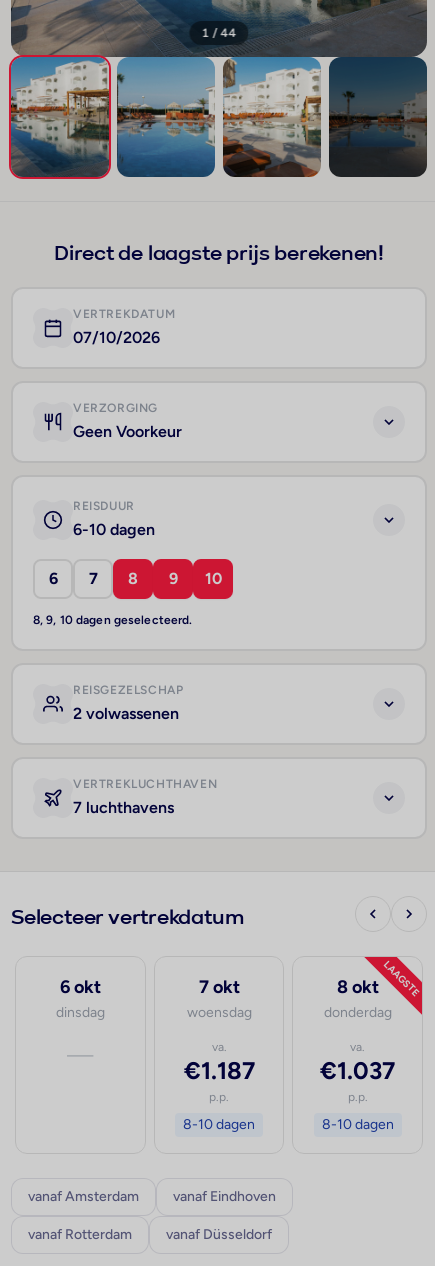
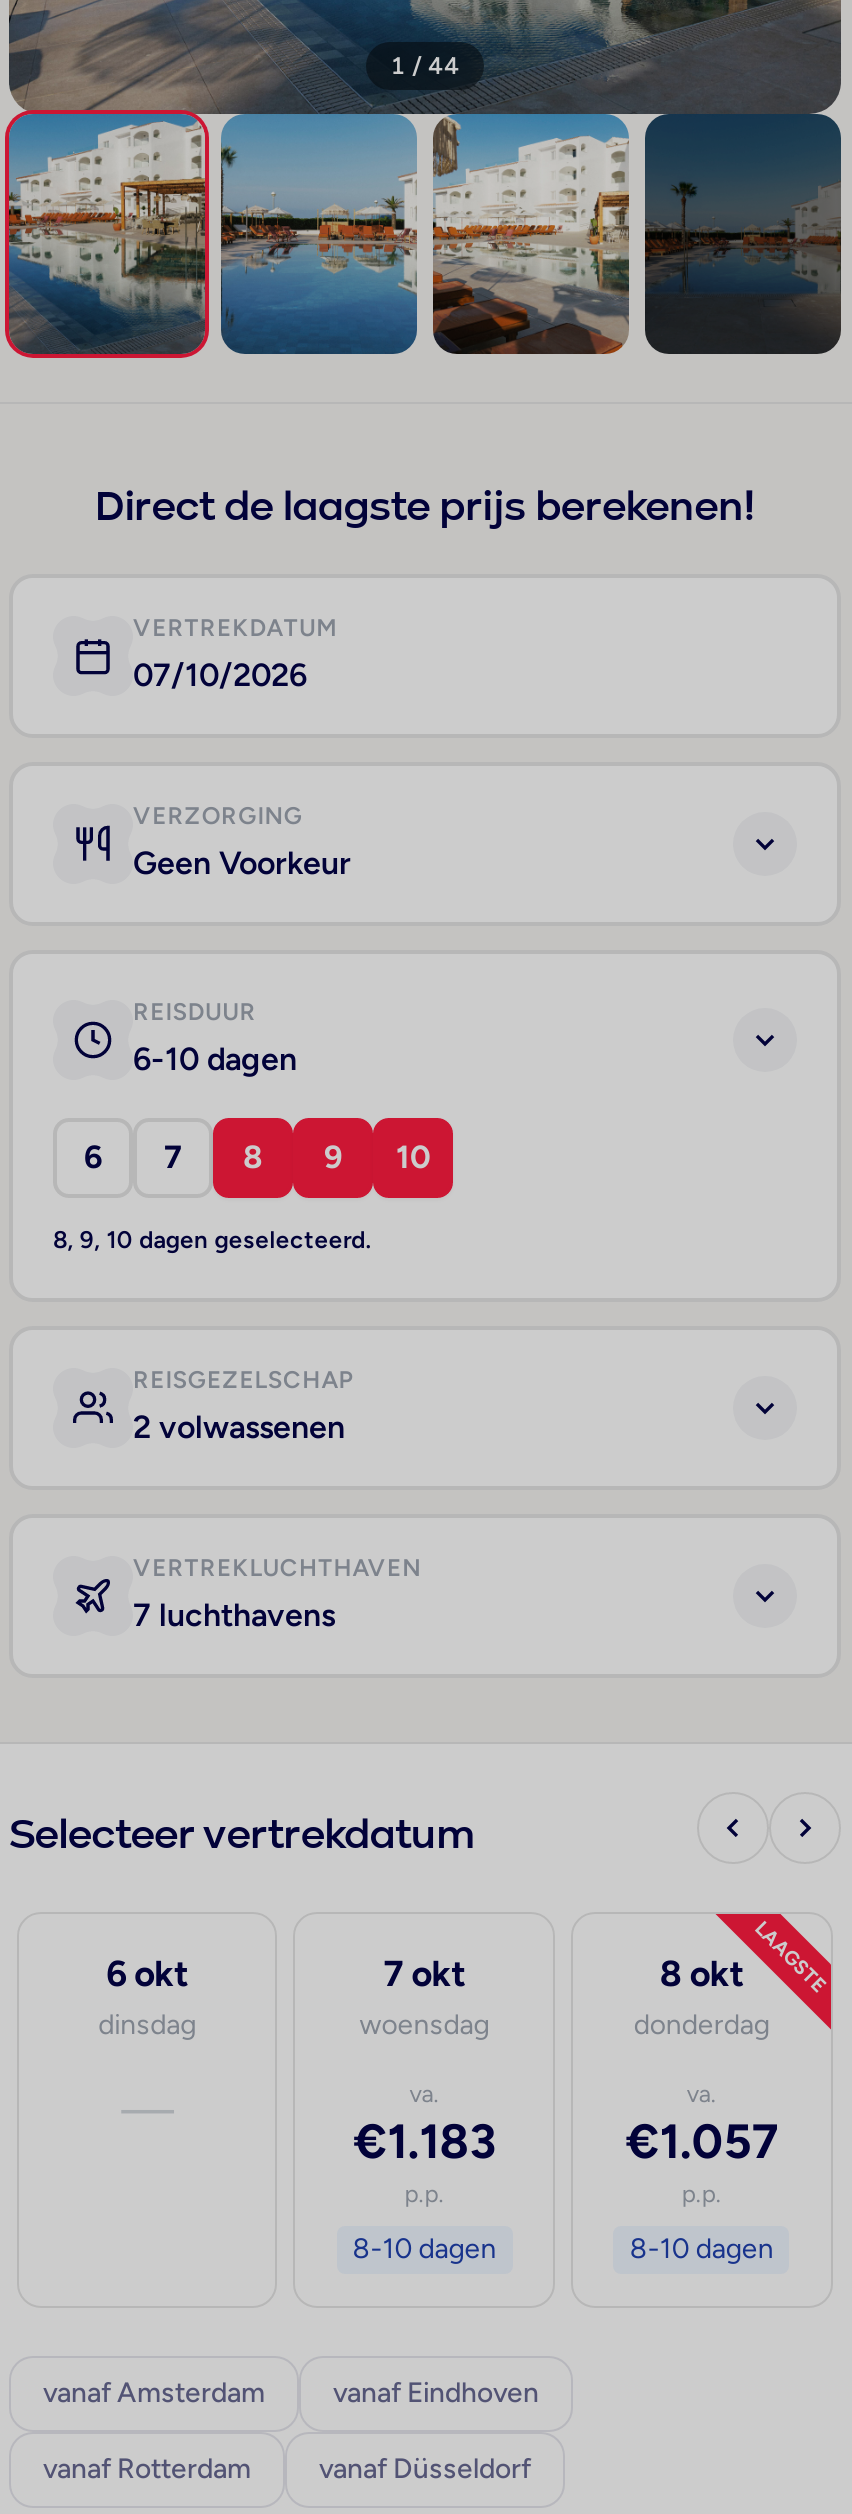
- €1.187
+ €1.183

- €1.037
+ €1.057
